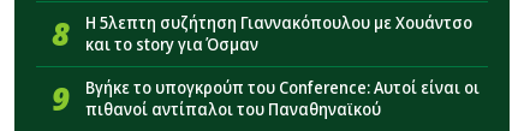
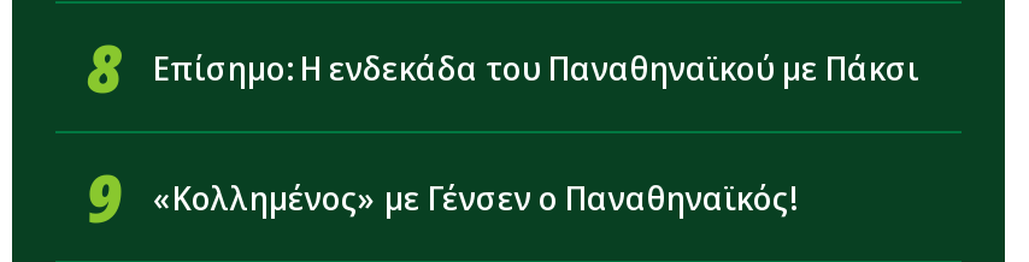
- Η 5λεπτη συζήτηση Γιαννακόπουλου με Χουάντσο
- και το story για Όσμαν
+ Επίσημο: Η ενδεκάδα του Παναθηναϊκού με Πάκσι

- Βγήκε το υπογκρούπ του Conference: Αυτοί είναι οι
- πιθανοί αντίπαλοι του Παναθηναϊκού
+ «Κολλημένος» με Γένσεν ο Παναθηναϊκός!
